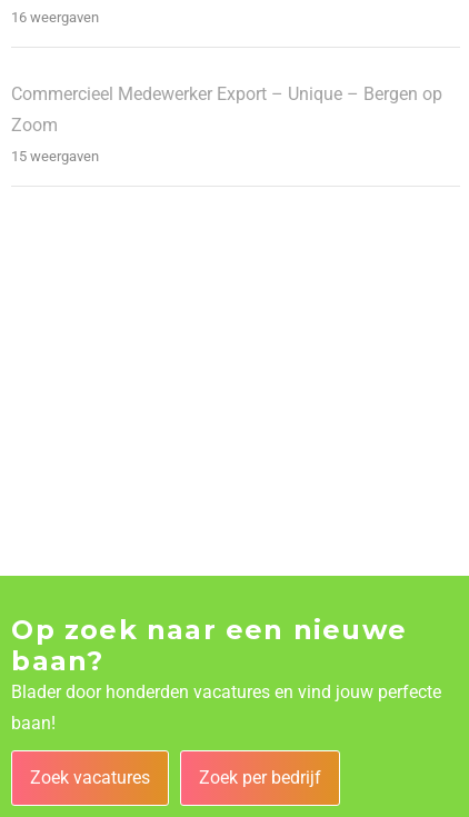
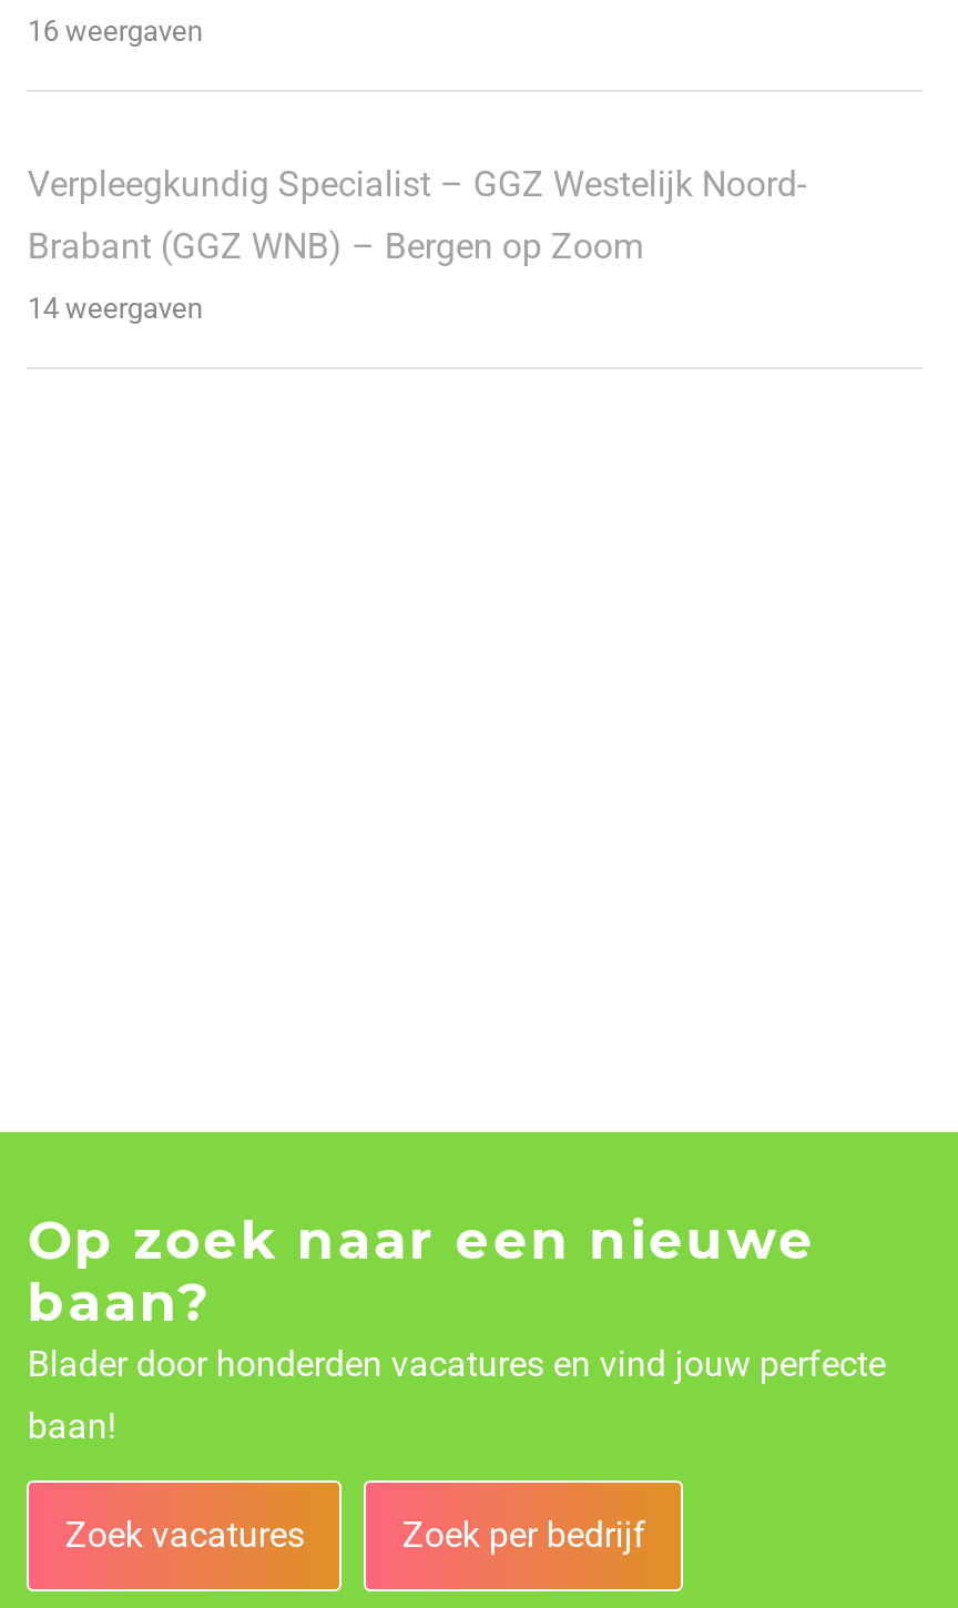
- Commercieel Medewerker Export – Unique – Bergen op
+ Verpleegkundig Specialist – GGZ Westelijk Noord-

- Zoom
+ Brabant (GGZ WNB) – Bergen op Zoom

- 15 weergaven
+ 14 weergaven
